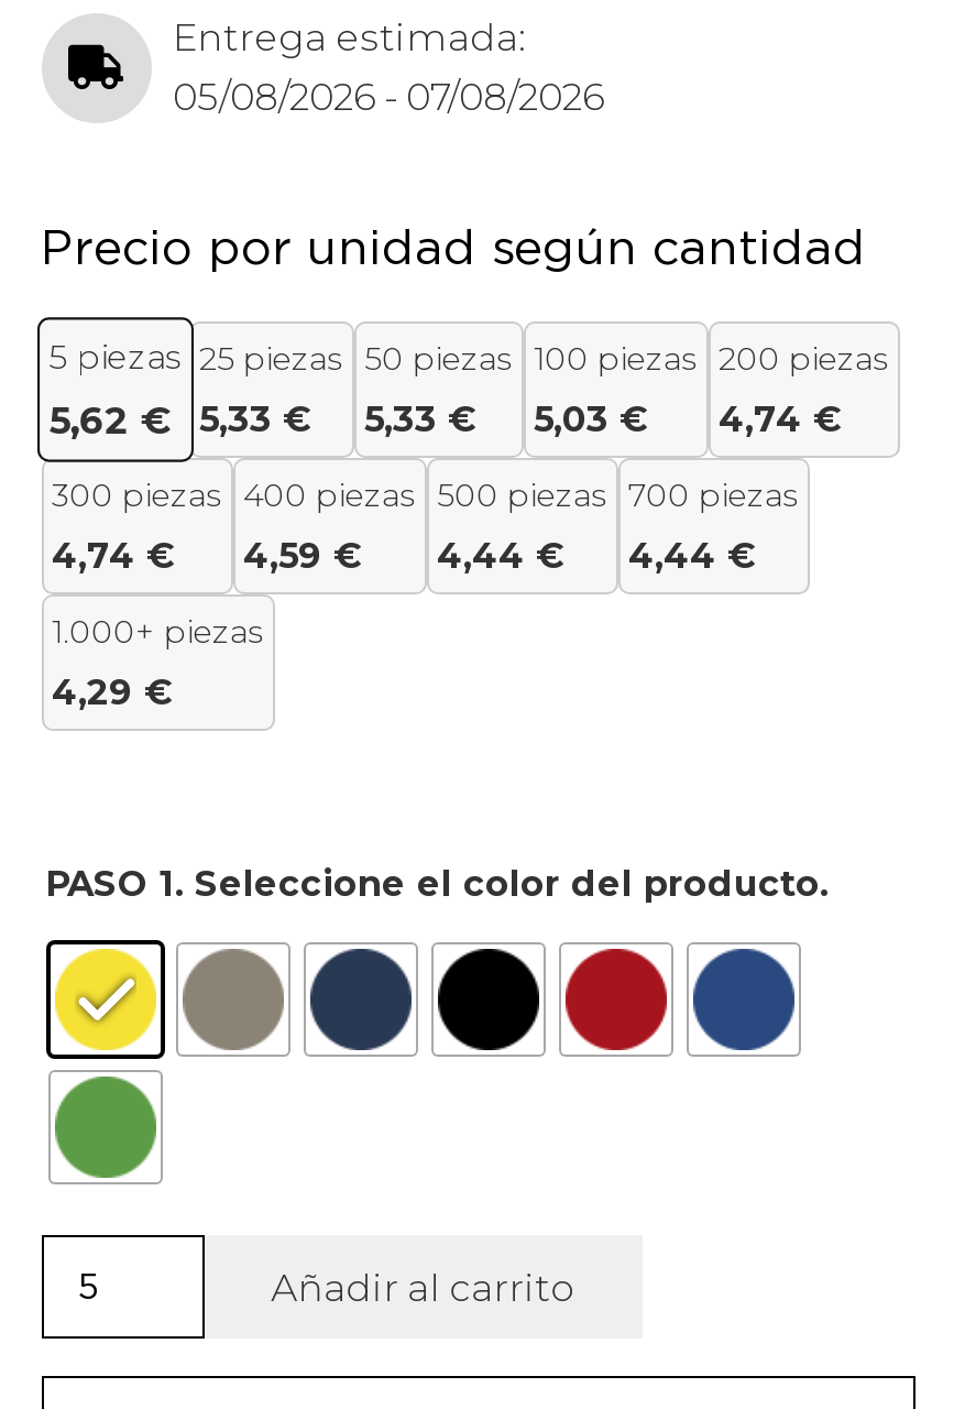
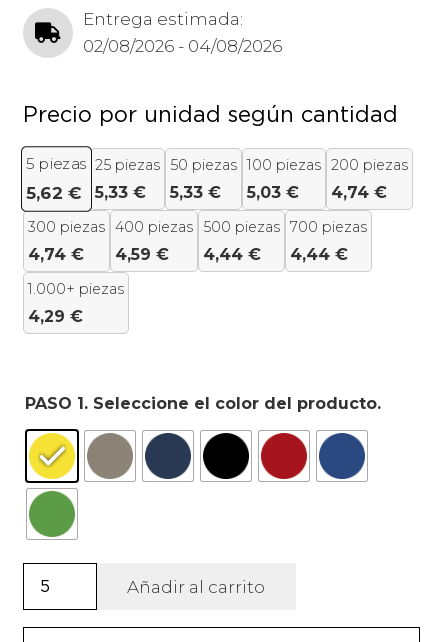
- 05/08/2026 - 07/08/2026
+ 02/08/2026 - 04/08/2026
